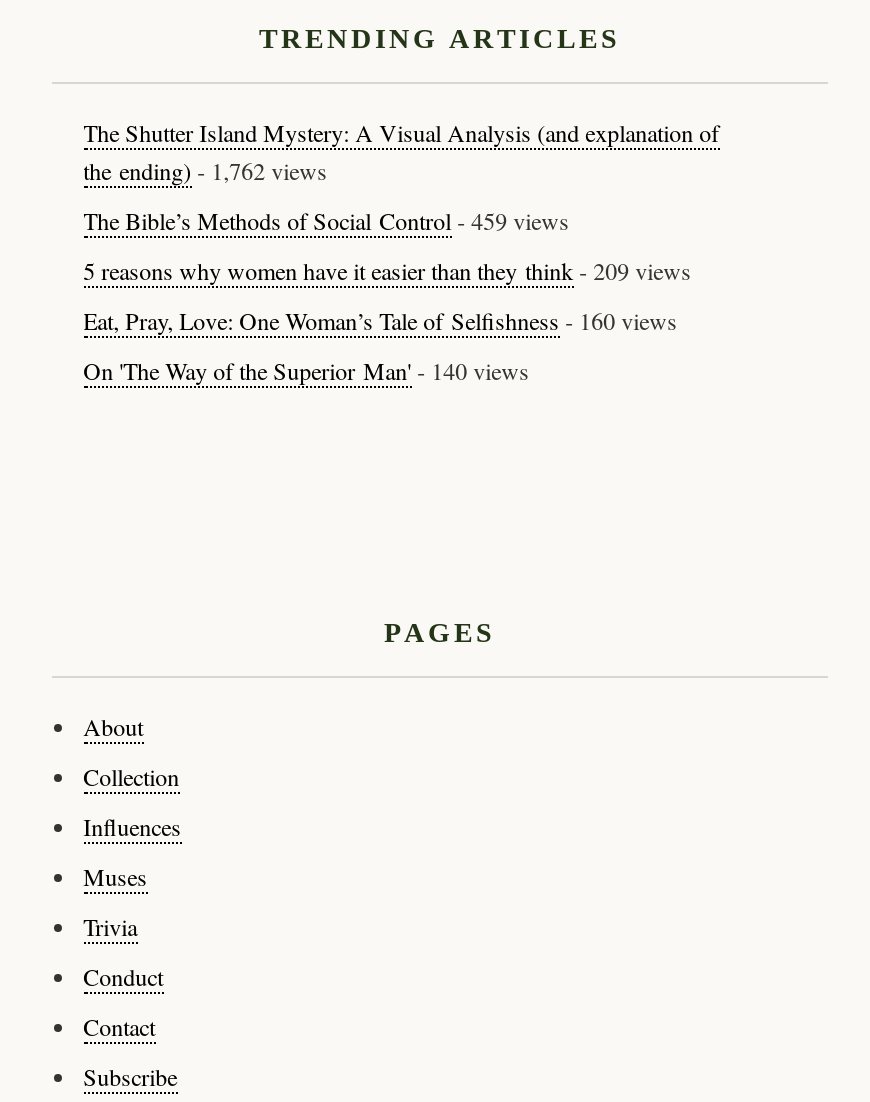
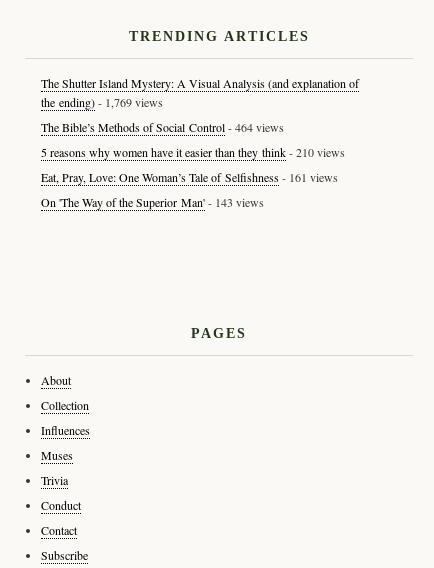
- the ending) - 1,762 views
+ the ending) - 1,769 views

- The Bible’s Methods of Social Control - 459 views
+ The Bible’s Methods of Social Control - 464 views

- 5 reasons why women have it easier than they think - 209 views
+ 5 reasons why women have it easier than they think - 210 views

- Eat, Pray, Love: One Woman’s Tale of Selfishness - 160 views
+ Eat, Pray, Love: One Woman’s Tale of Selfishness - 161 views

- On 'The Way of the Superior Man' - 140 views
+ On 'The Way of the Superior Man' - 143 views
